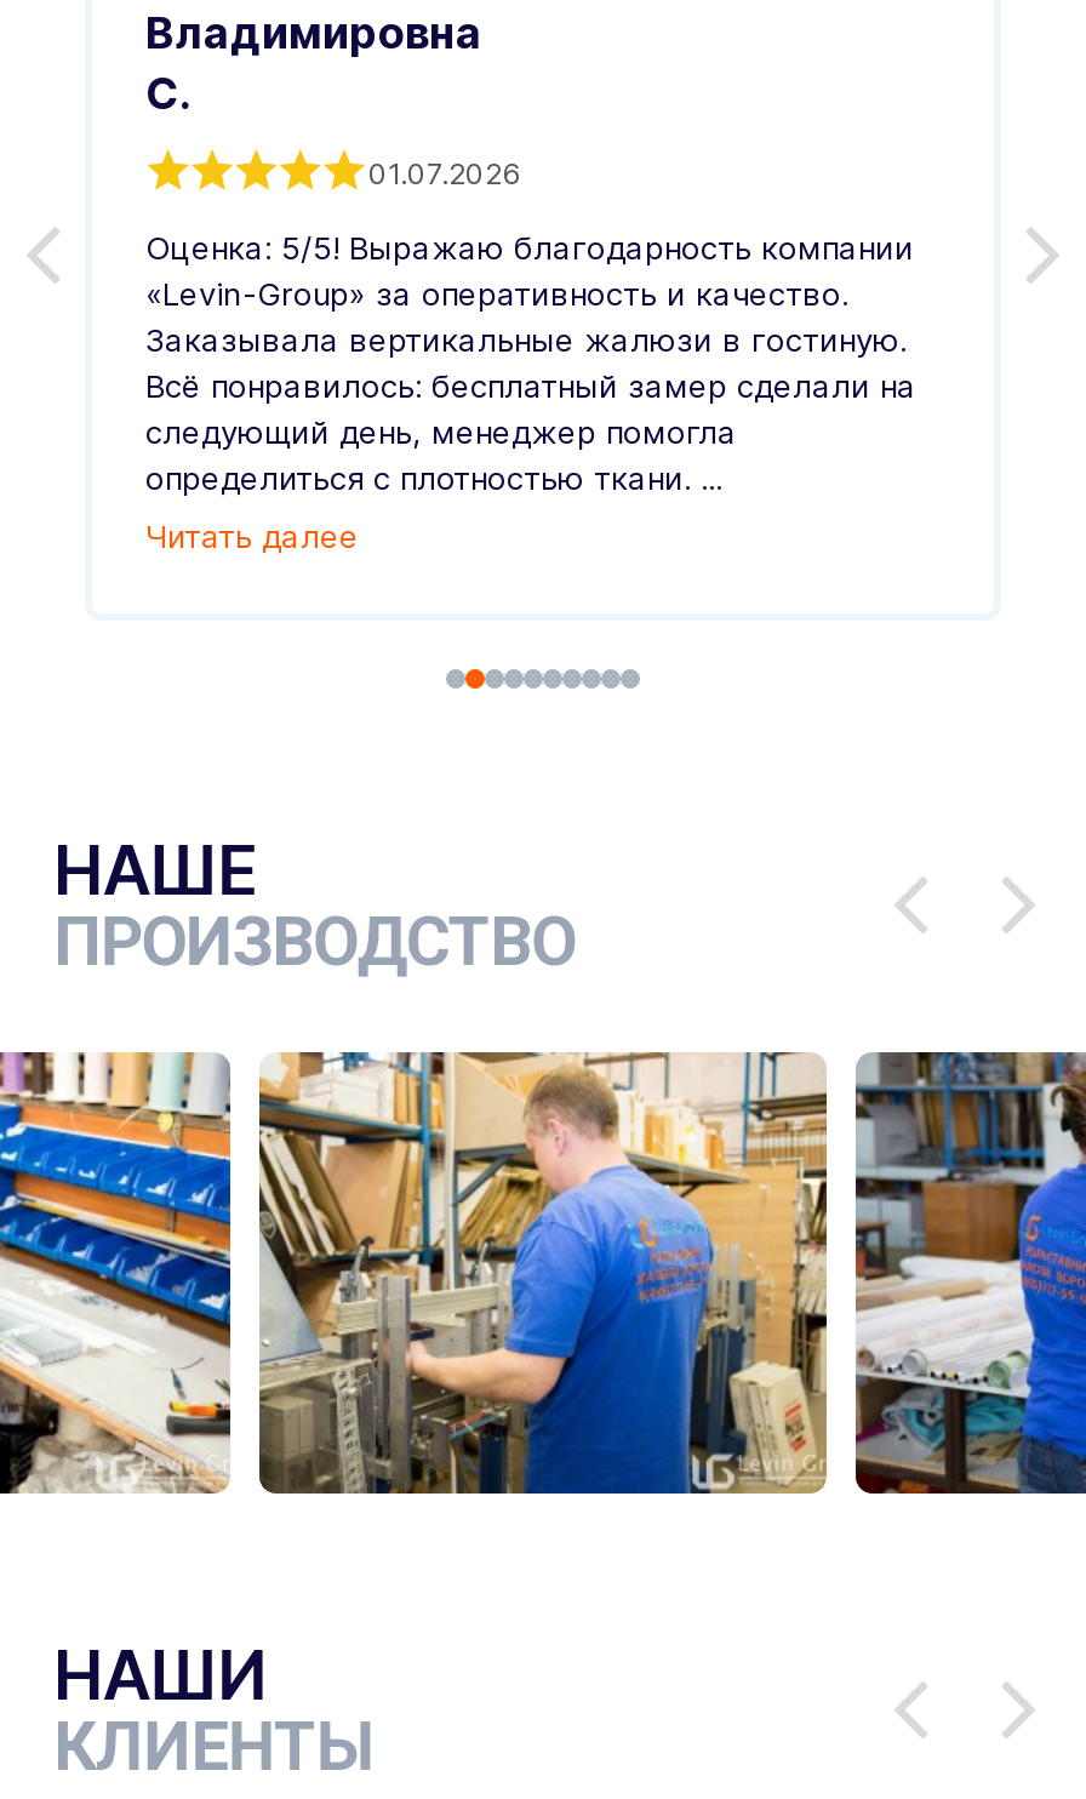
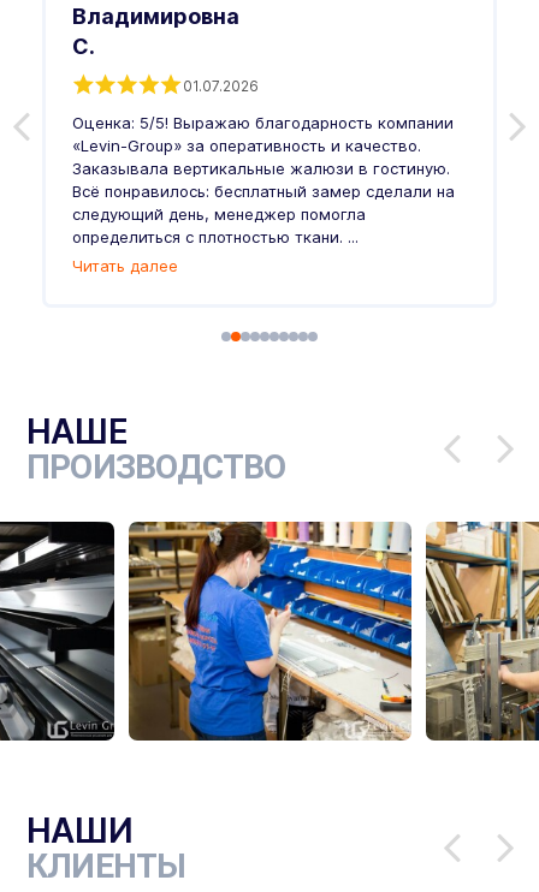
- [image]
+ [image]

- [image]
+ [image]

- [image]
+ [image]
